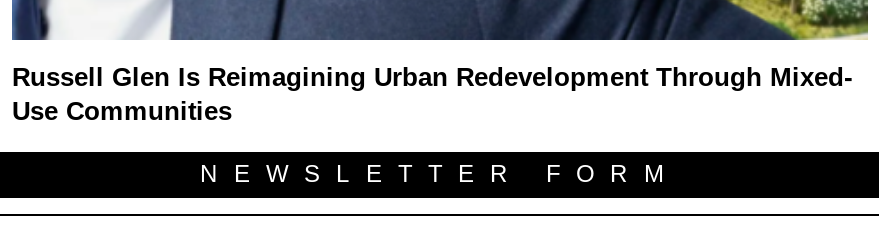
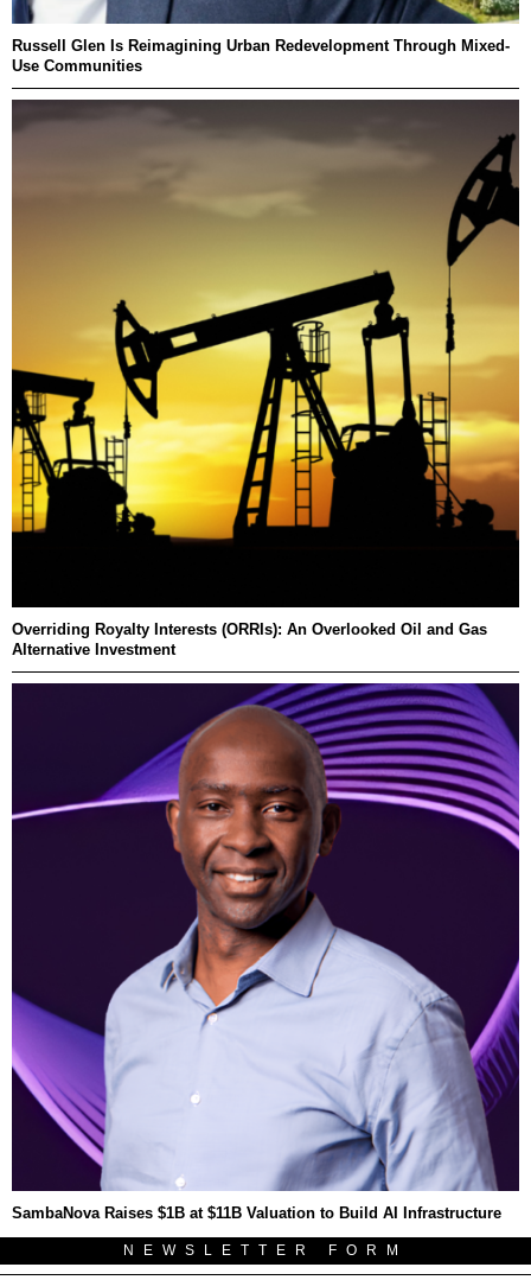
+ [image]
+ Overriding Royalty Interests (ORRIs): An Overlooked Oil and Gas
+ Alternative Investment

+ [image]
+ SambaNova Raises $1B at $11B Valuation to Build AI Infrastructure
